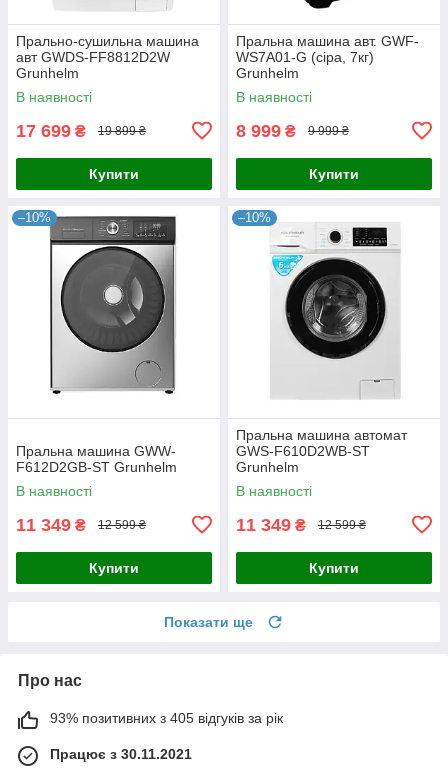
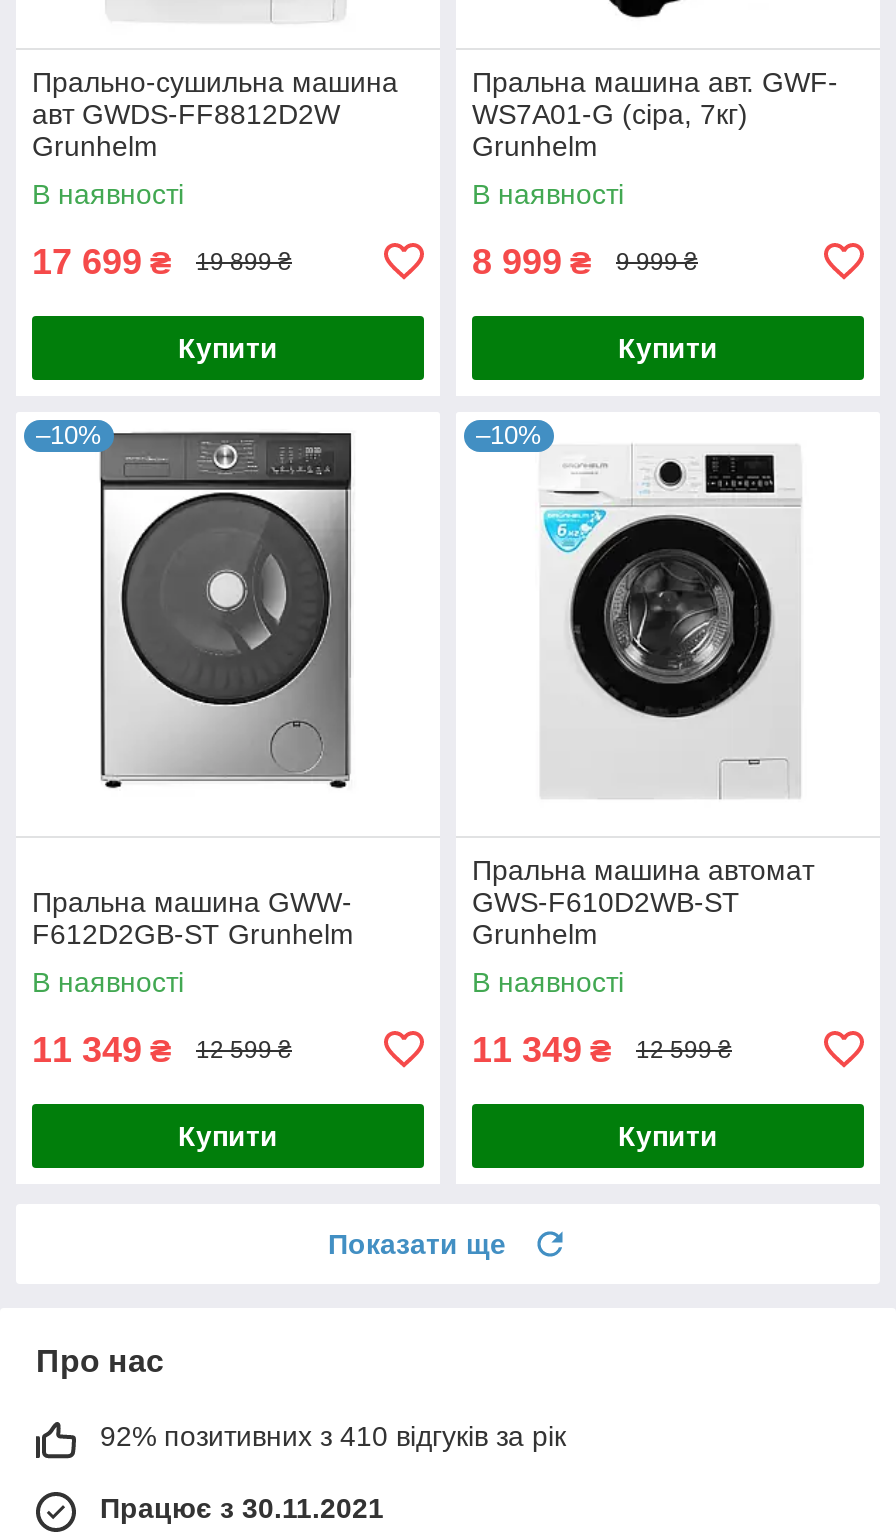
- 93% позитивних з 405 відгуків за рік
+ 92% позитивних з 410 відгуків за рік
